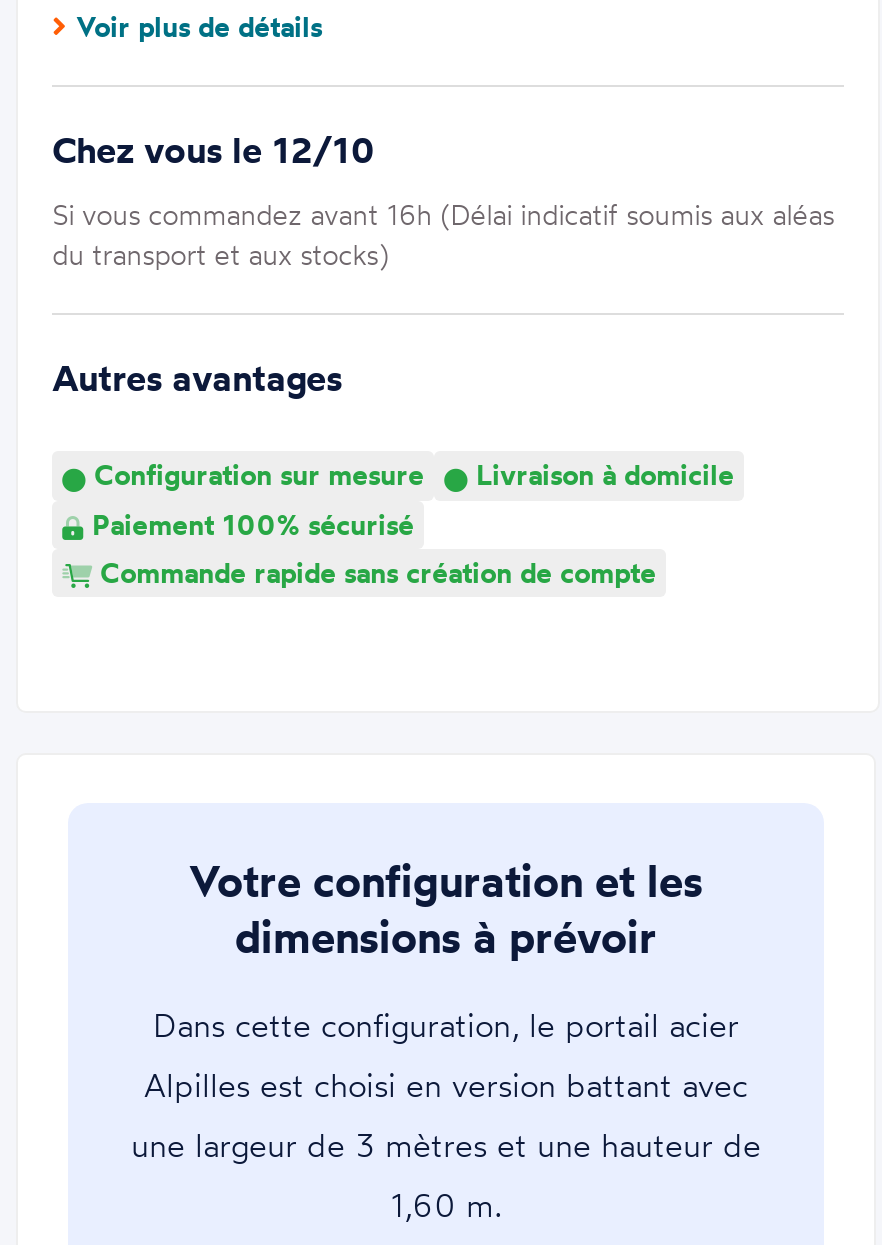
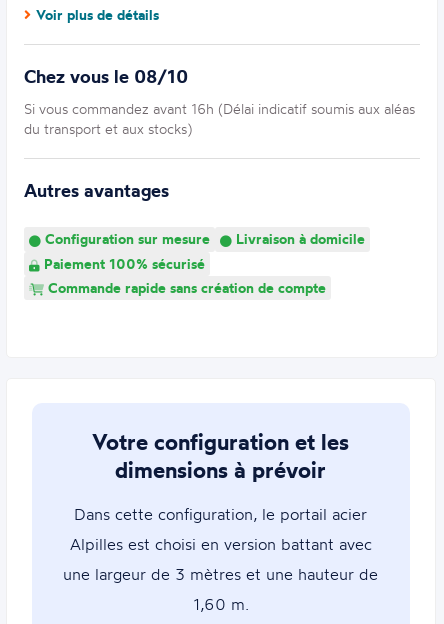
- Chez vous le 12/10
+ Chez vous le 08/10
